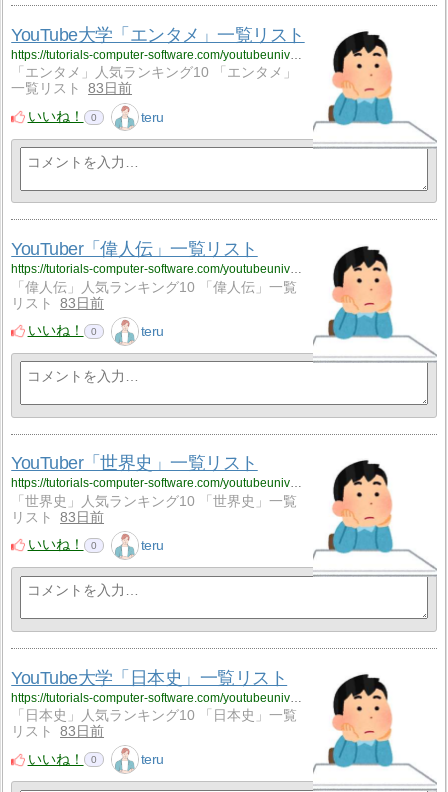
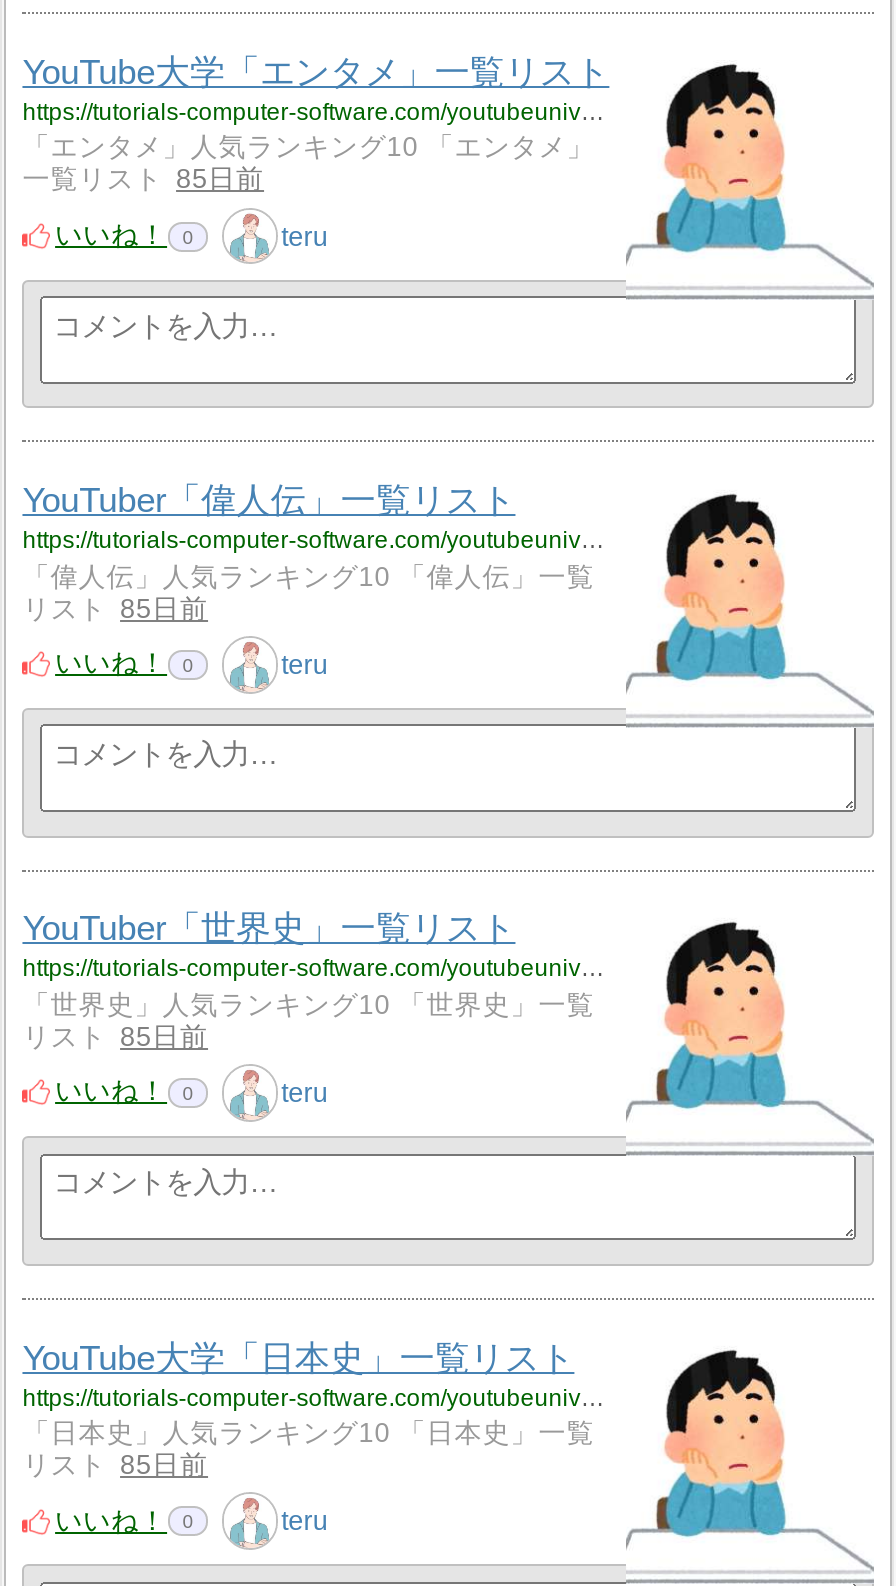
- 一覧リスト 83日前
+ 一覧リスト 85日前

- リスト 83日前
+ リスト 85日前

- リスト 83日前
+ リスト 85日前

- リスト 83日前
+ リスト 85日前
